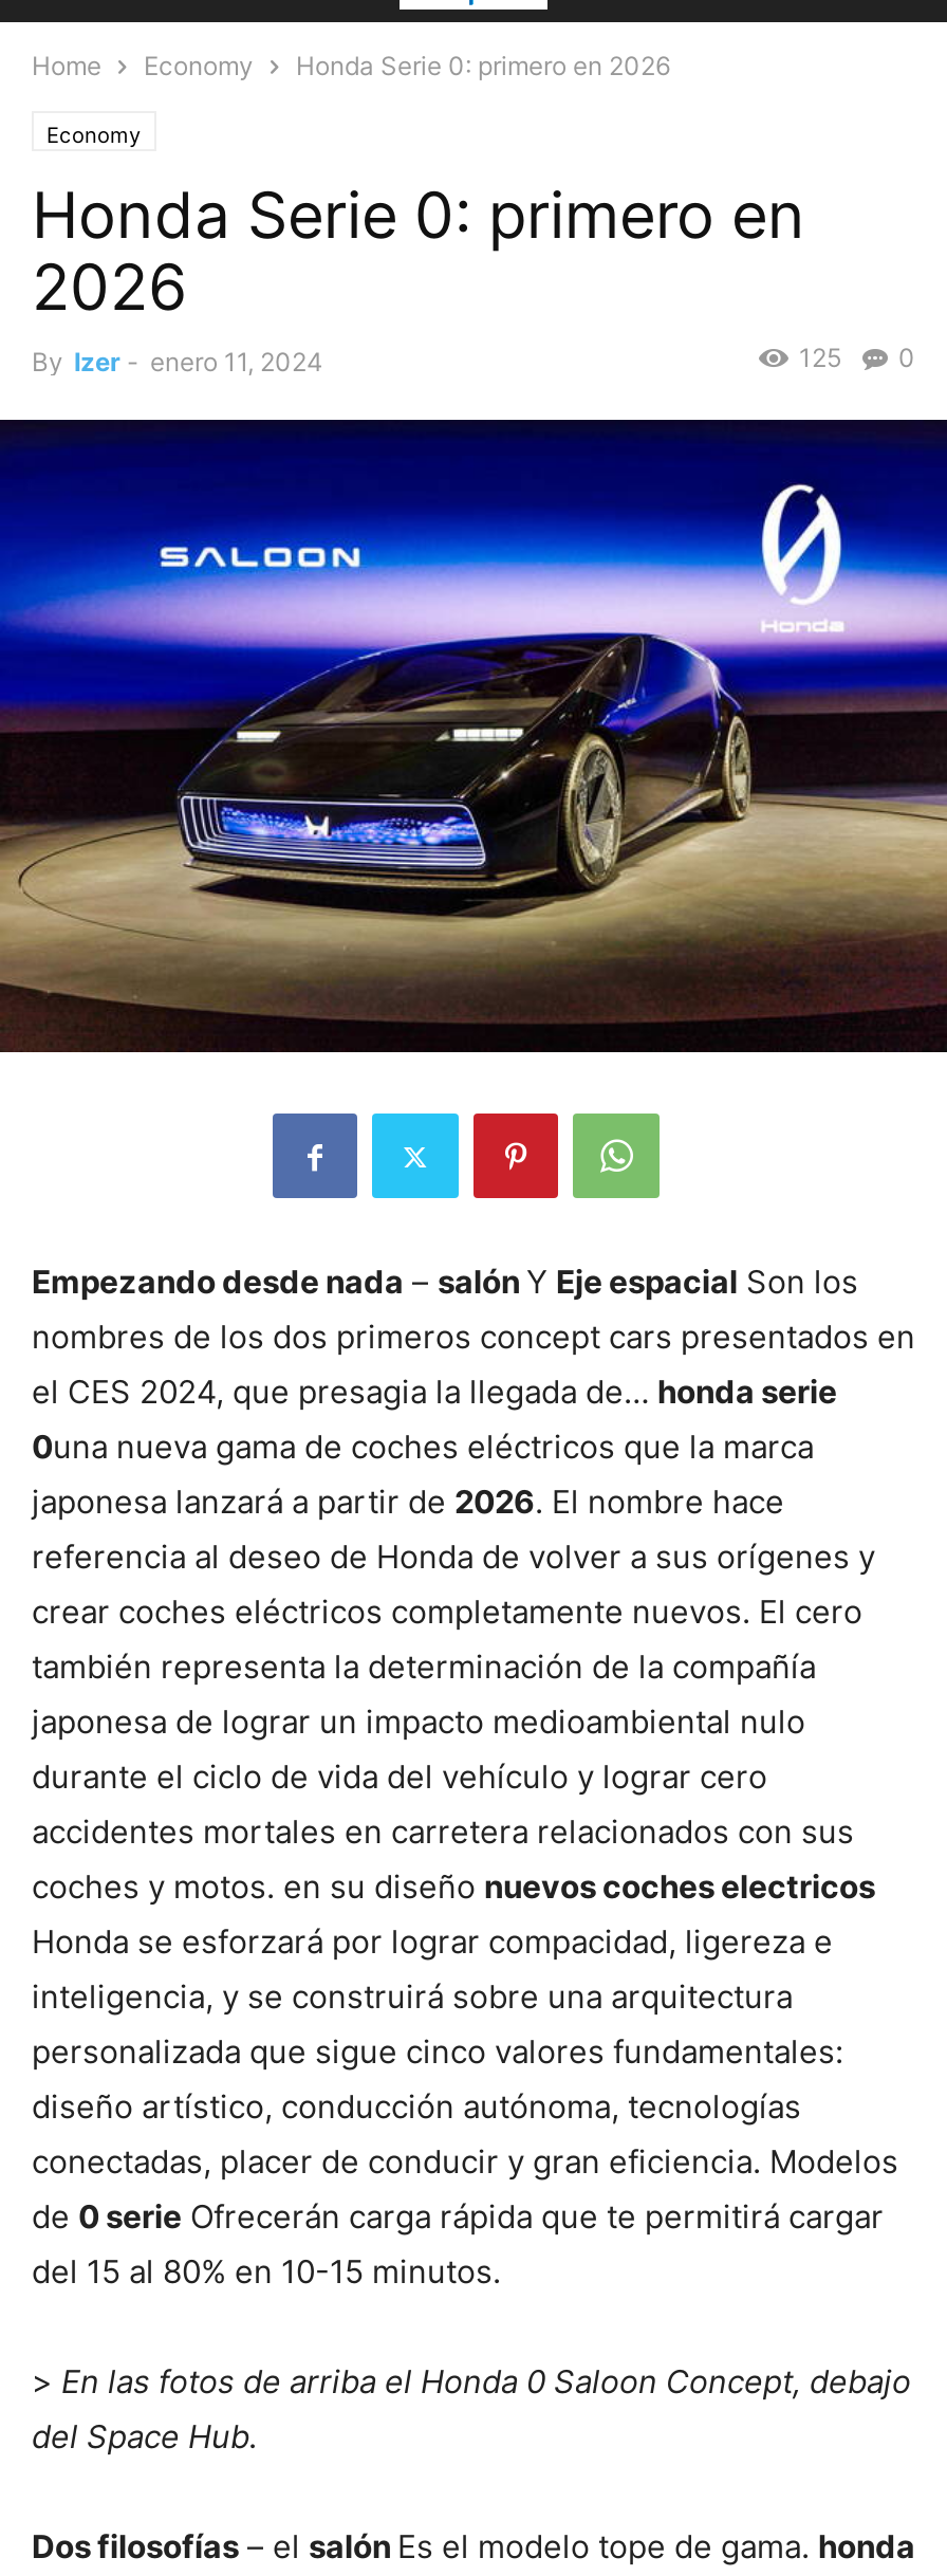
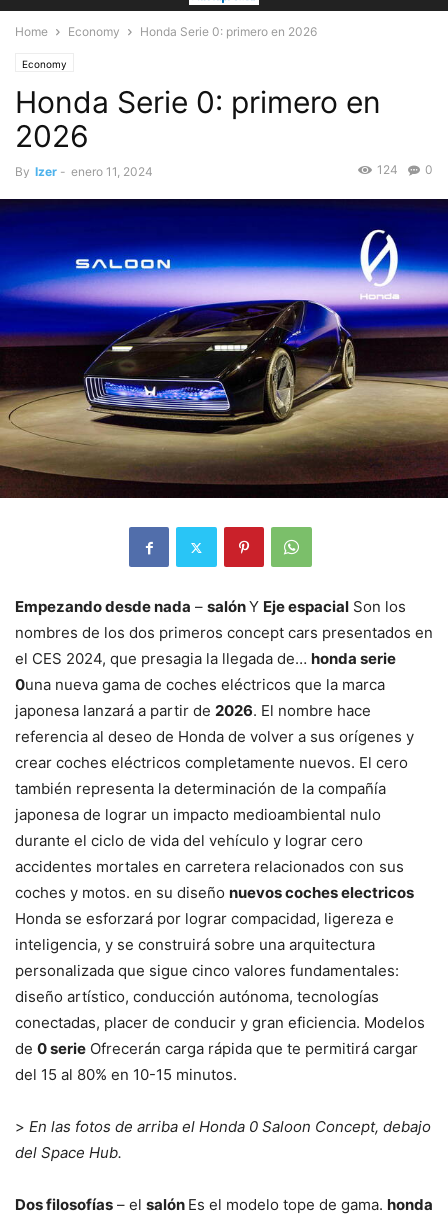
- 125 0
+ 124 0
